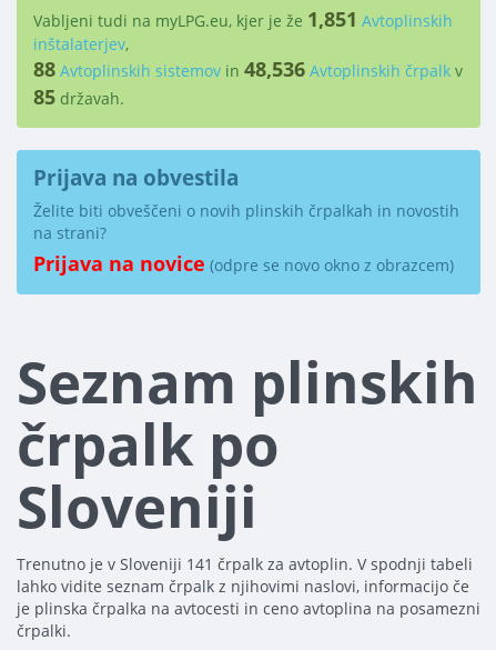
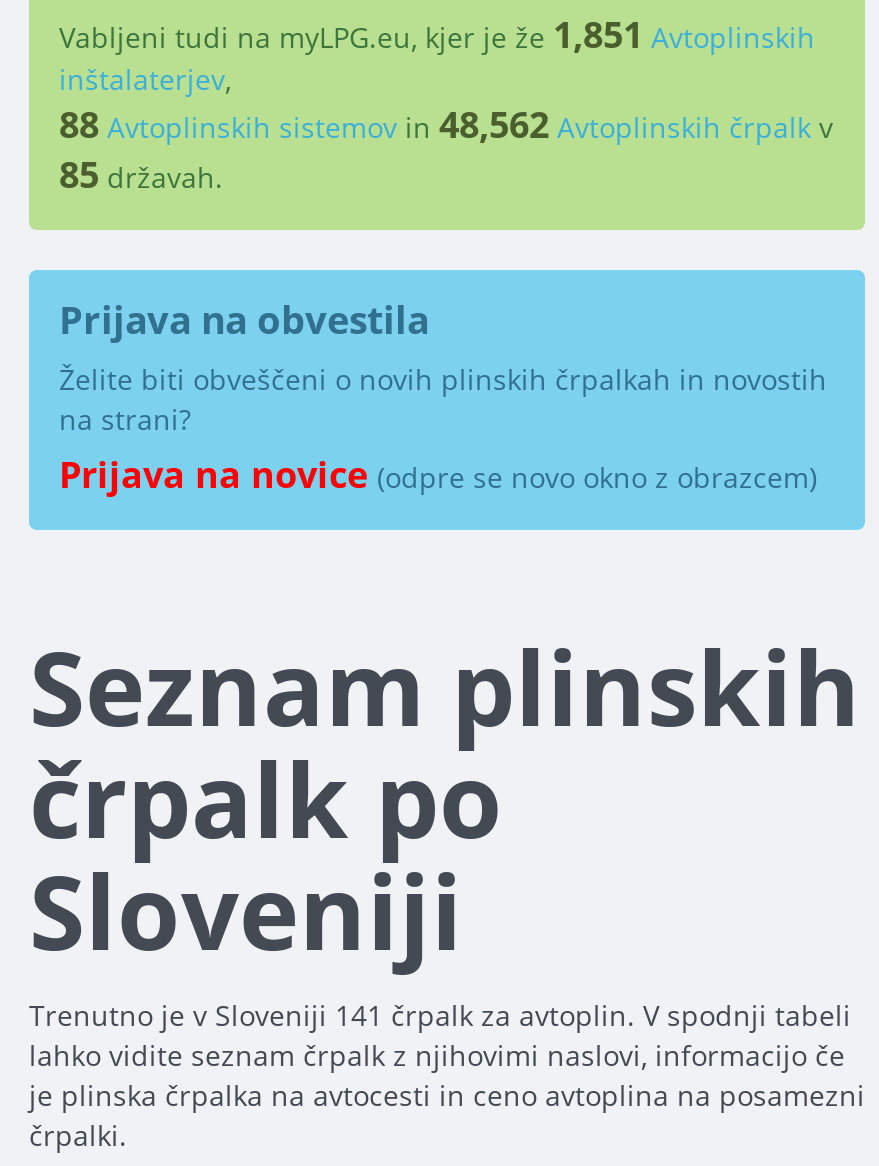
- 88 Avtoplinskih sistemov in 48,536 Avtoplinskih črpalk v
+ 88 Avtoplinskih sistemov in 48,562 Avtoplinskih črpalk v
